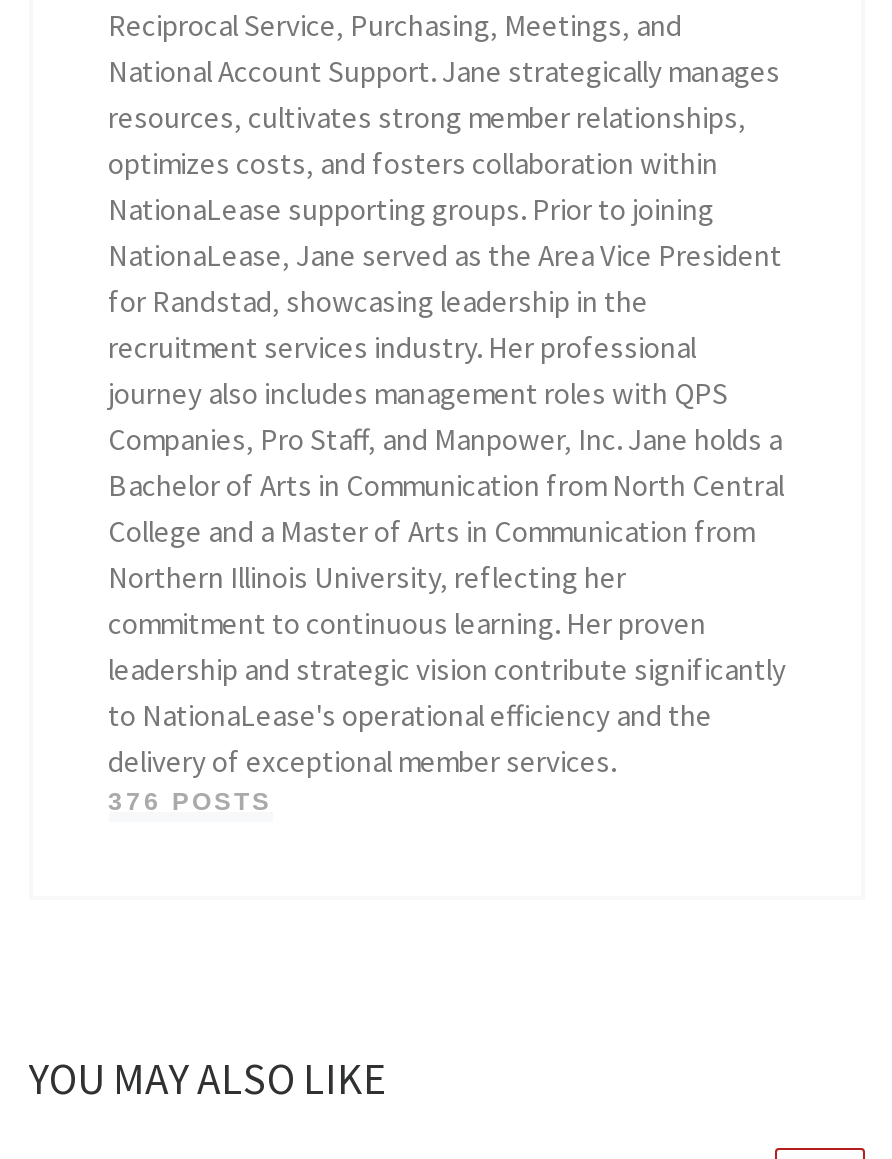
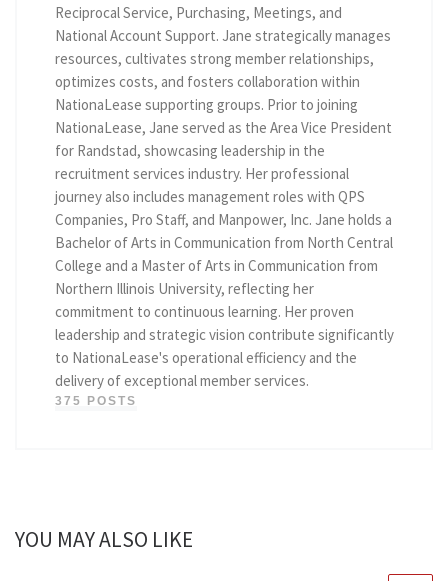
- 376 POSTS
+ 375 POSTS
